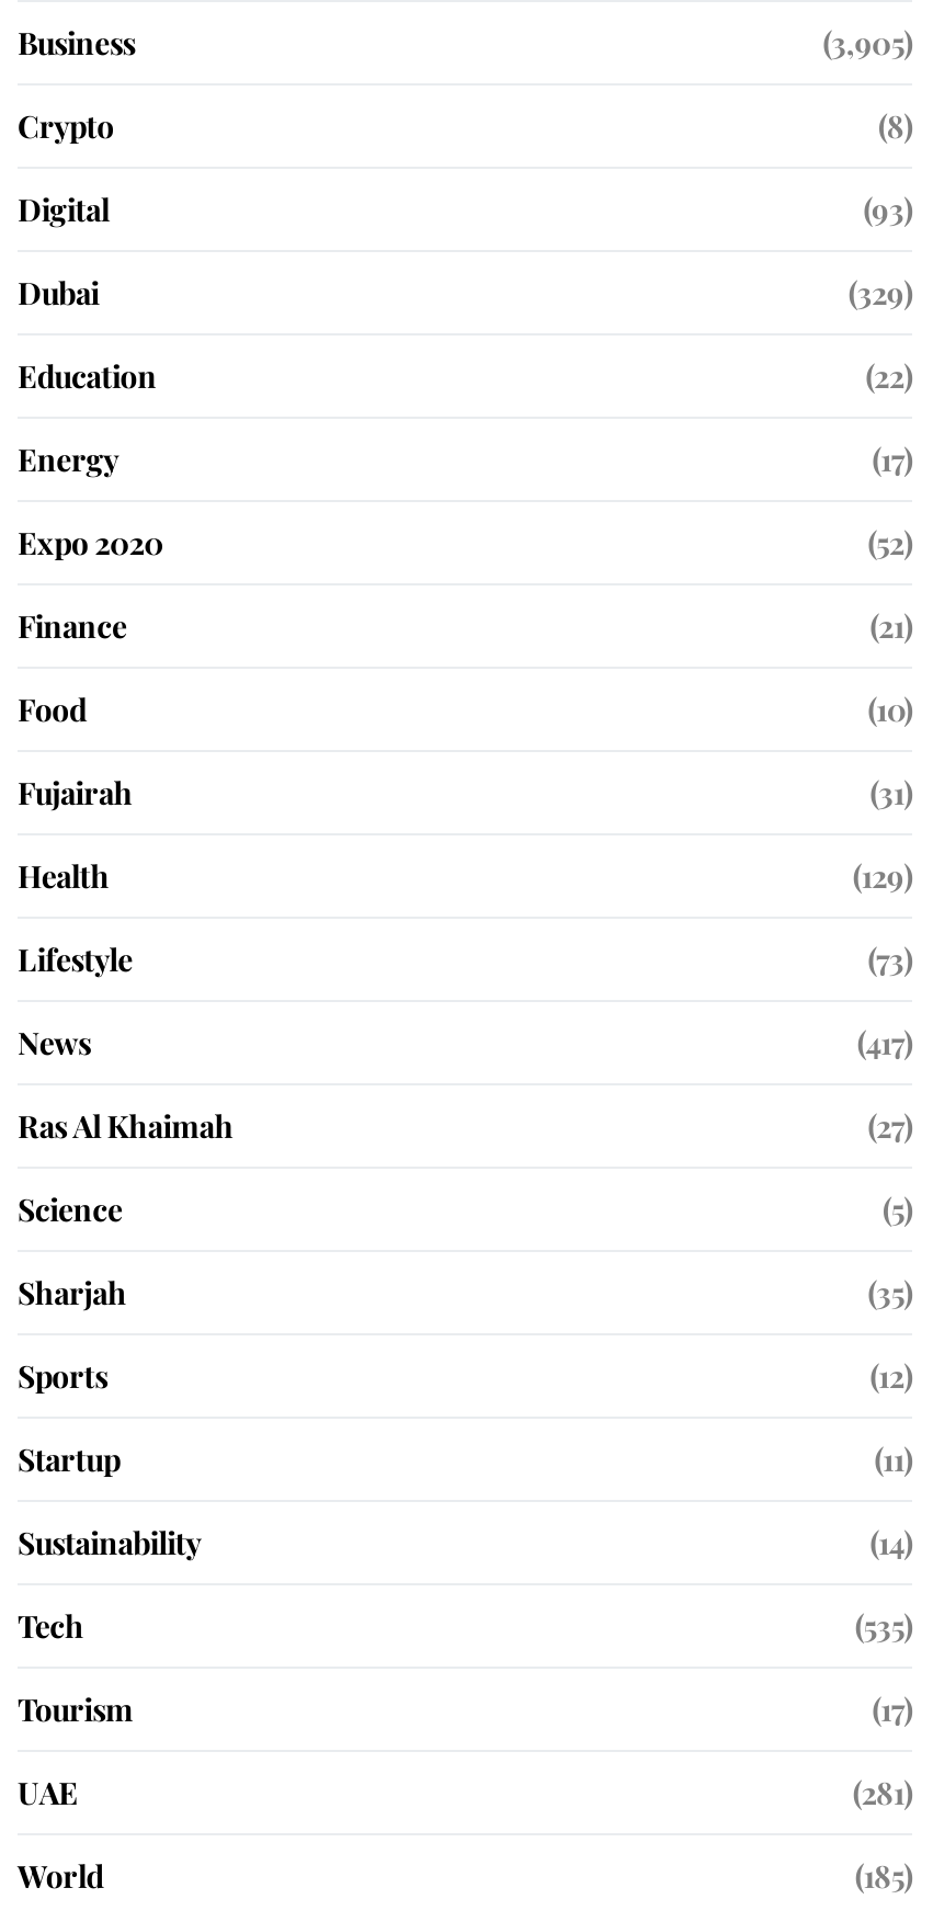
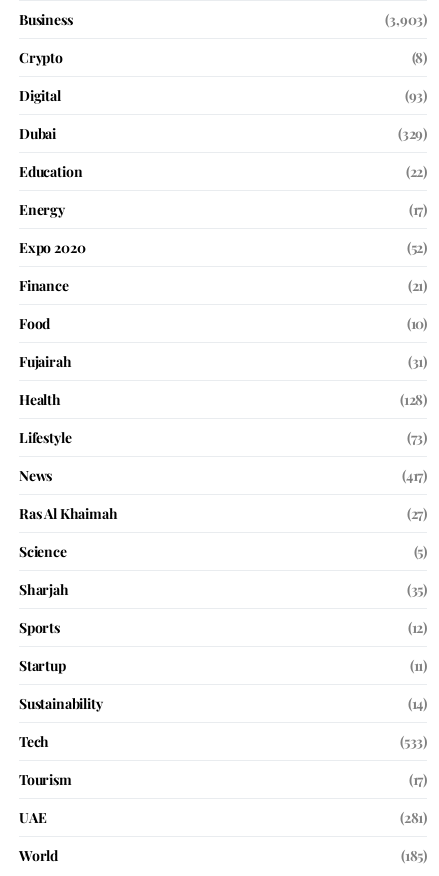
- (3,905)
+ (3,903)

- (129)
+ (128)

- (535)
+ (533)
